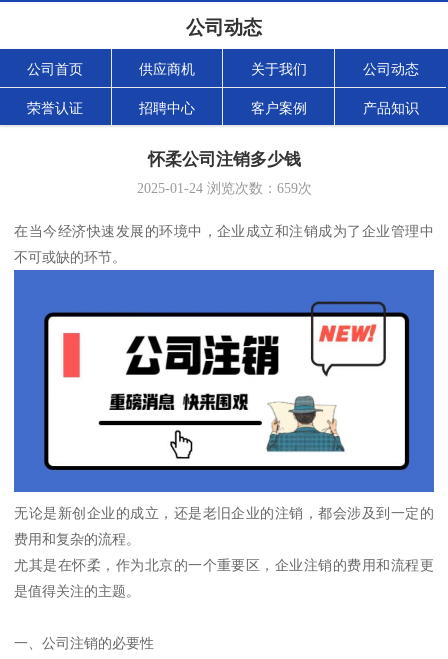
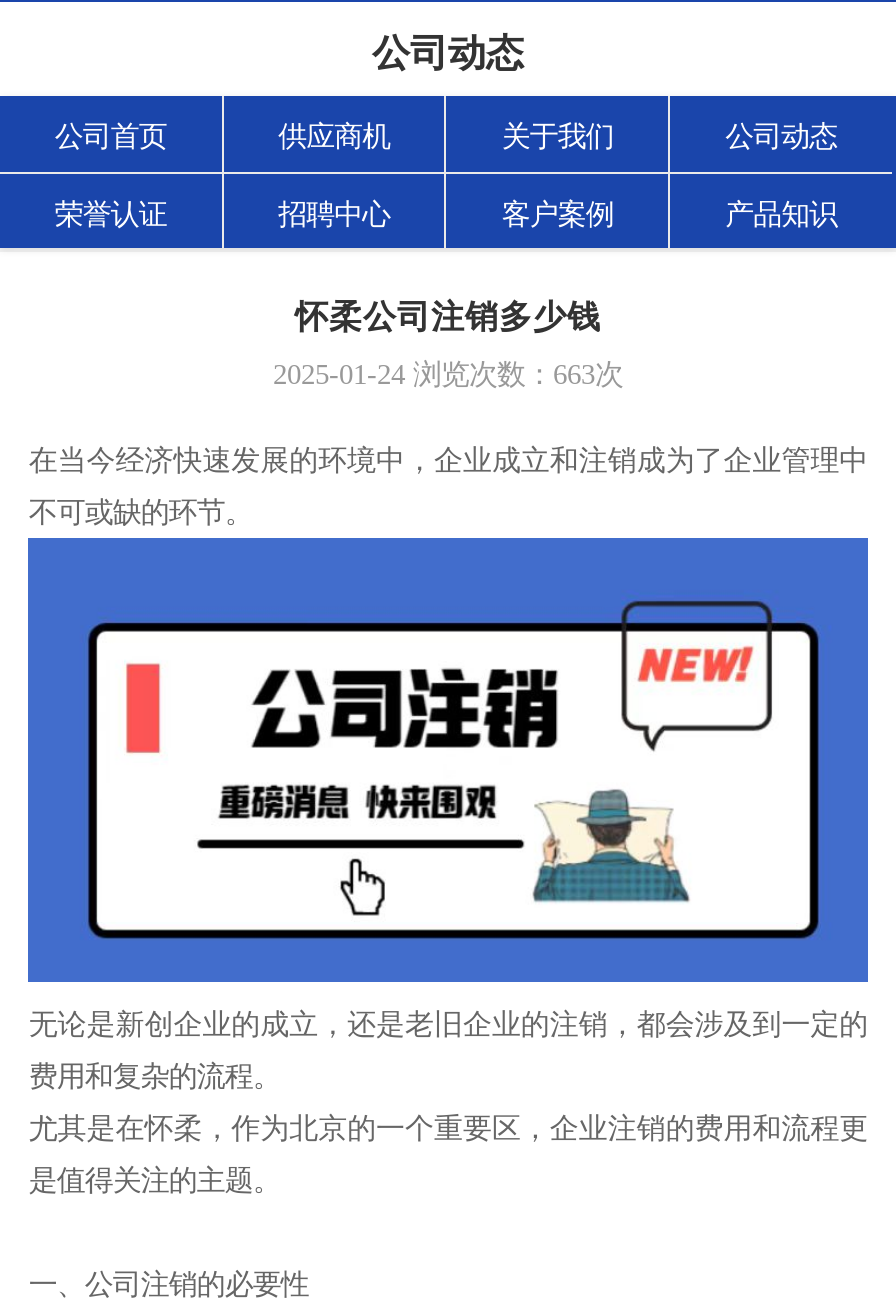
- 2025-01-24浏览次数：659次
+ 2025-01-24浏览次数：663次
